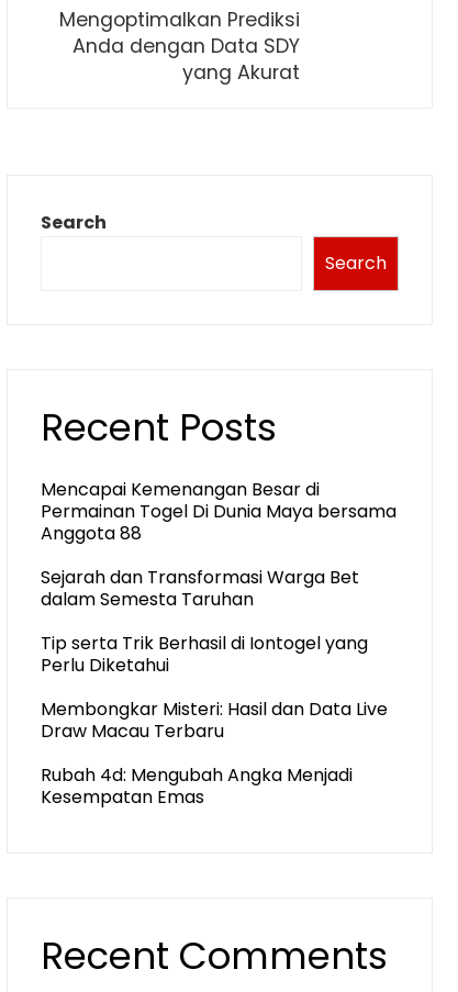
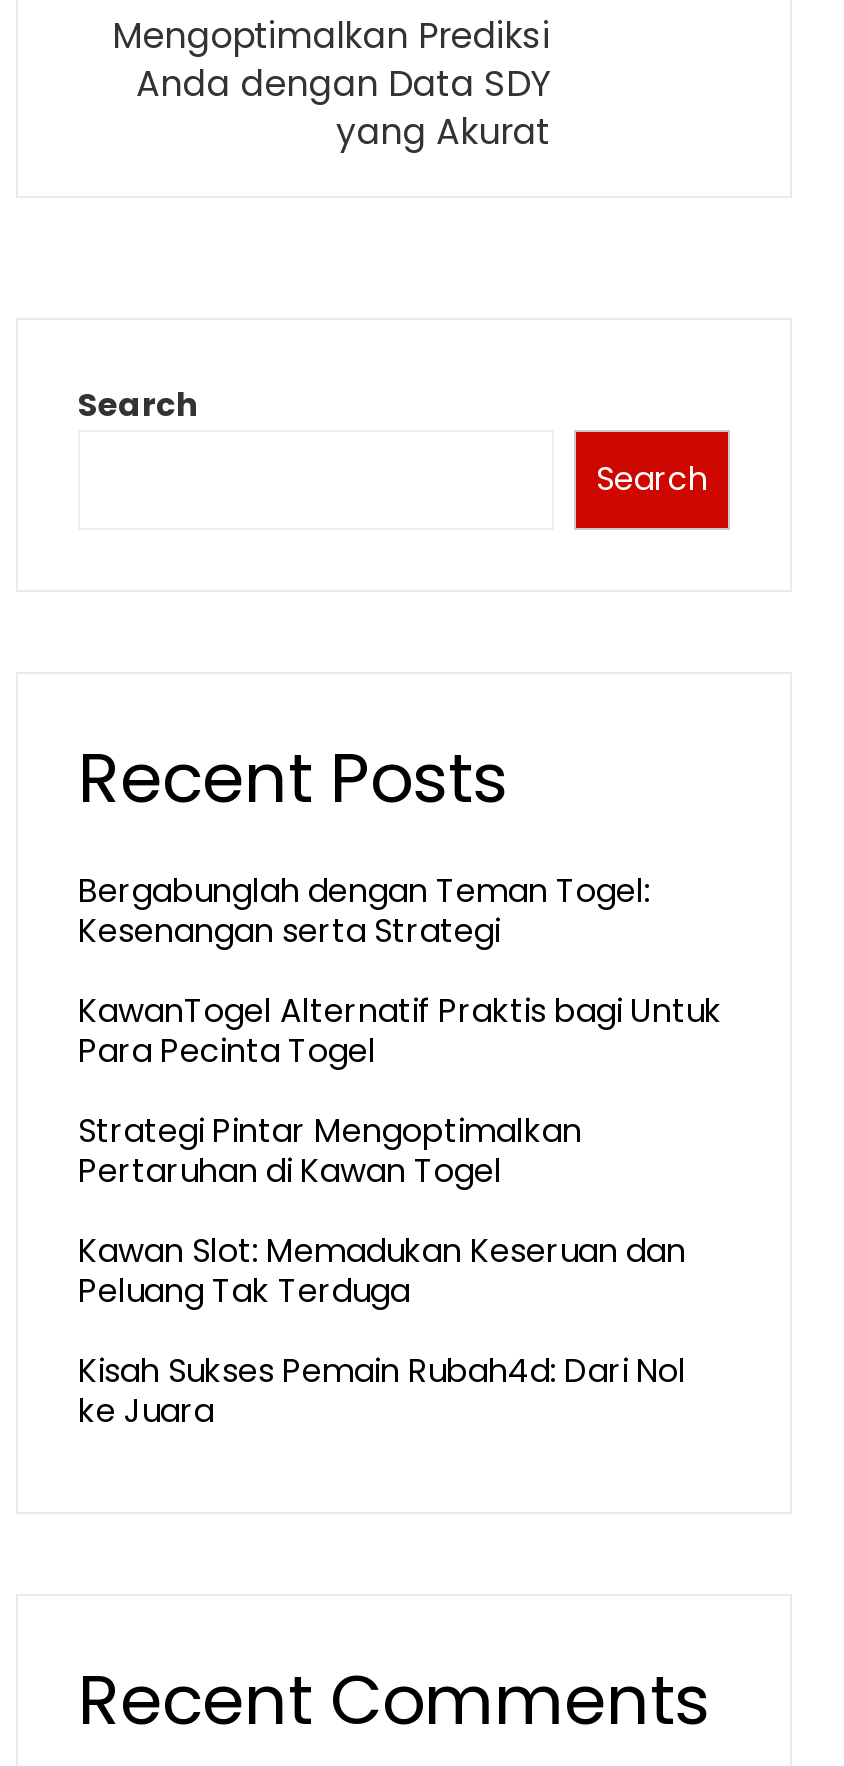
- Mencapai Kemenangan Besar di
- Permainan Togel Di Dunia Maya bersama
- Anggota 88
+ Bergabunglah dengan Teman Togel:
+ Kesenangan serta Strategi

- Sejarah dan Transformasi Warga Bet
- dalam Semesta Taruhan
+ KawanTogel Alternatif Praktis bagi Untuk
+ Para Pecinta Togel

- Tip serta Trik Berhasil di Iontogel yang
- Perlu Diketahui
+ Strategi Pintar Mengoptimalkan
+ Pertaruhan di Kawan Togel

- Membongkar Misteri: Hasil dan Data Live
- Draw Macau Terbaru
+ Kawan Slot: Memadukan Keseruan dan
+ Peluang Tak Terduga

- Rubah 4d: Mengubah Angka Menjadi
- Kesempatan Emas
+ Kisah Sukses Pemain Rubah4d: Dari Nol
+ ke Juara
